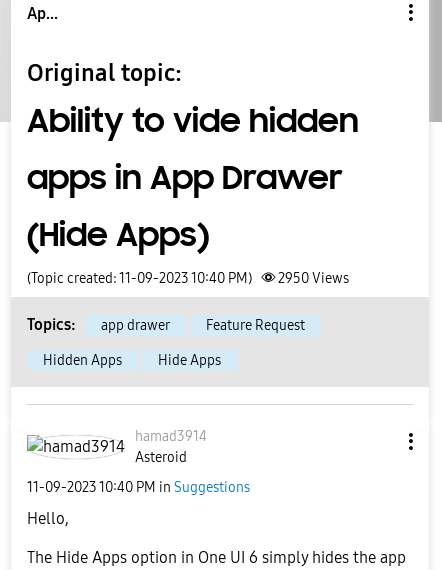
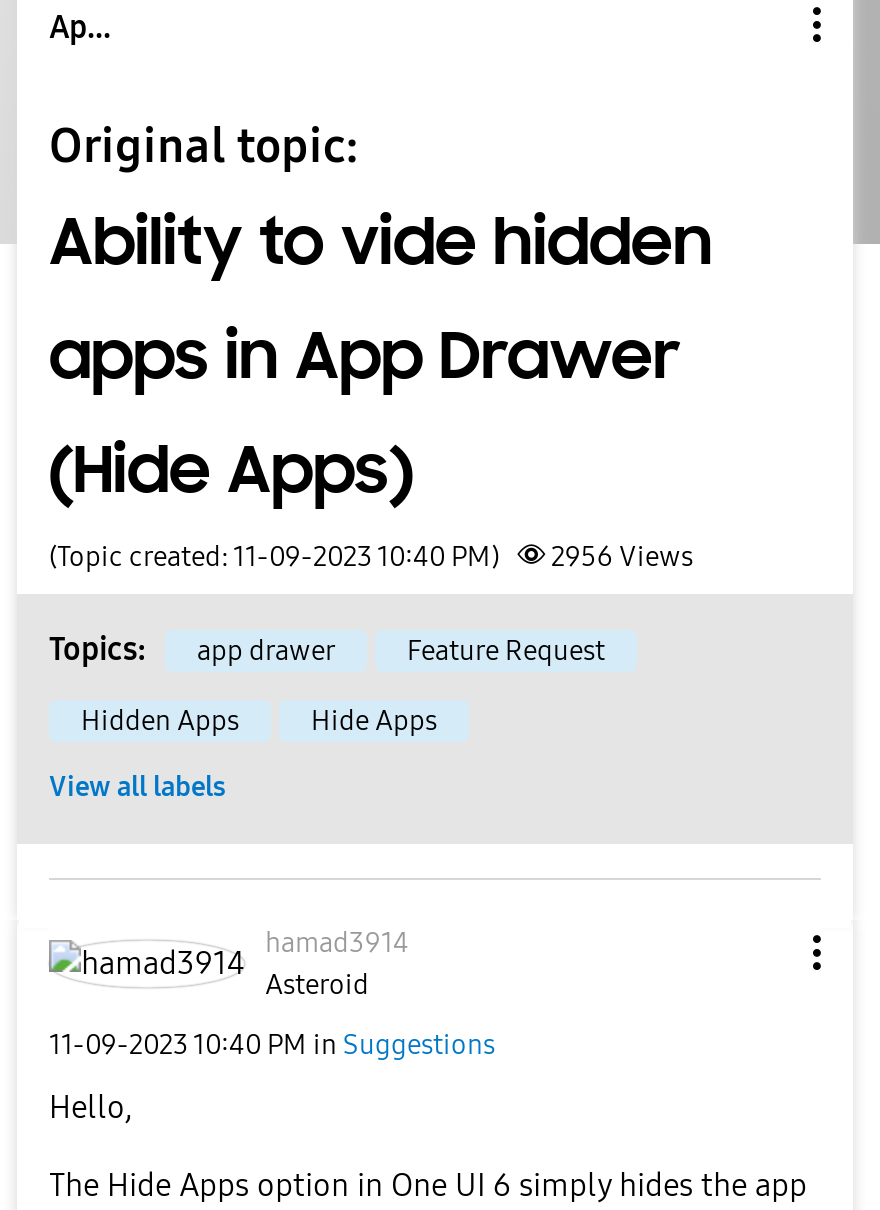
- (Topic created: 11-09-2023 10:40 PM) 2950 Views
+ (Topic created: 11-09-2023 10:40 PM) 2956 Views

+ View all labels
